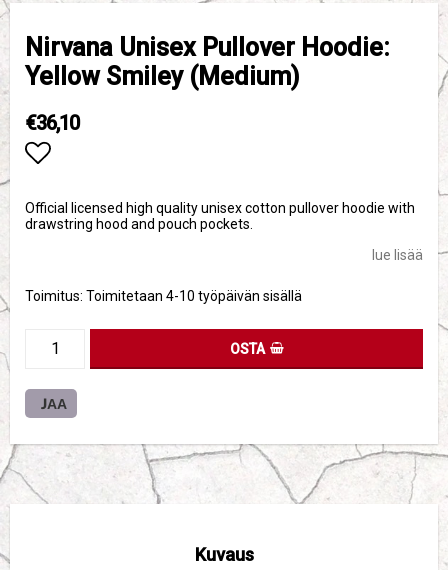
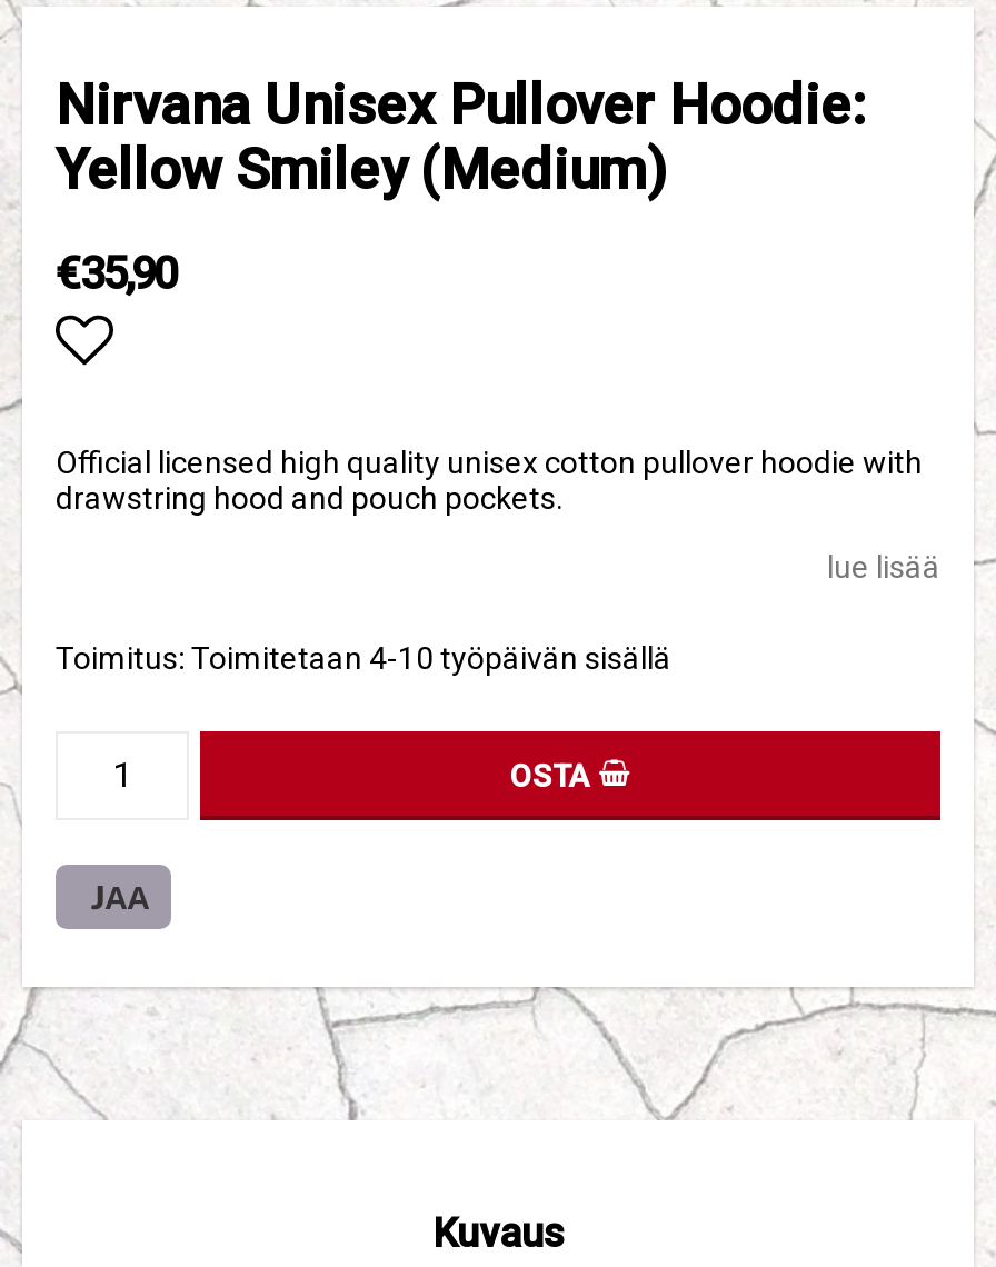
- €36,10
+ €35,90
